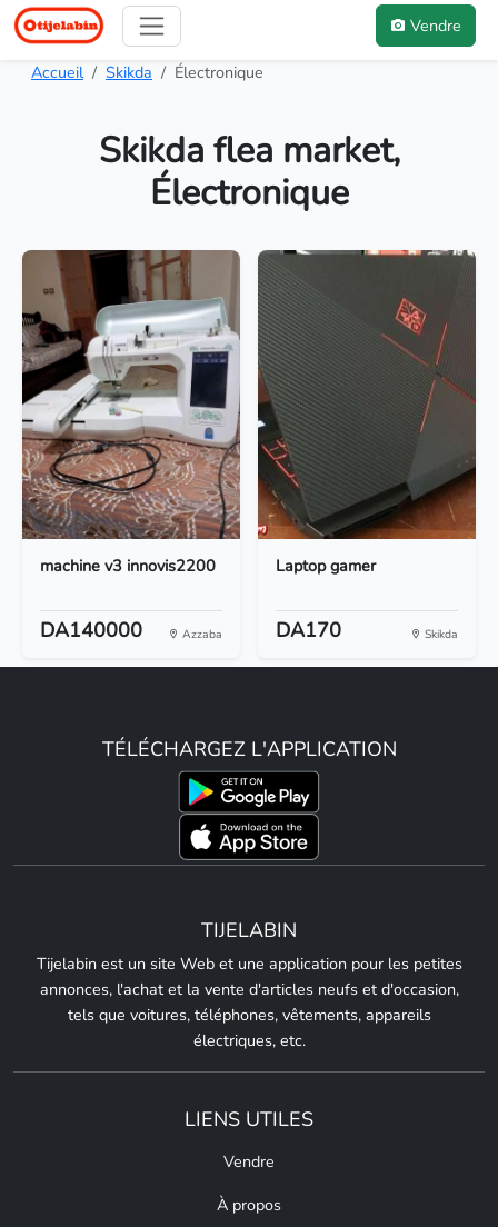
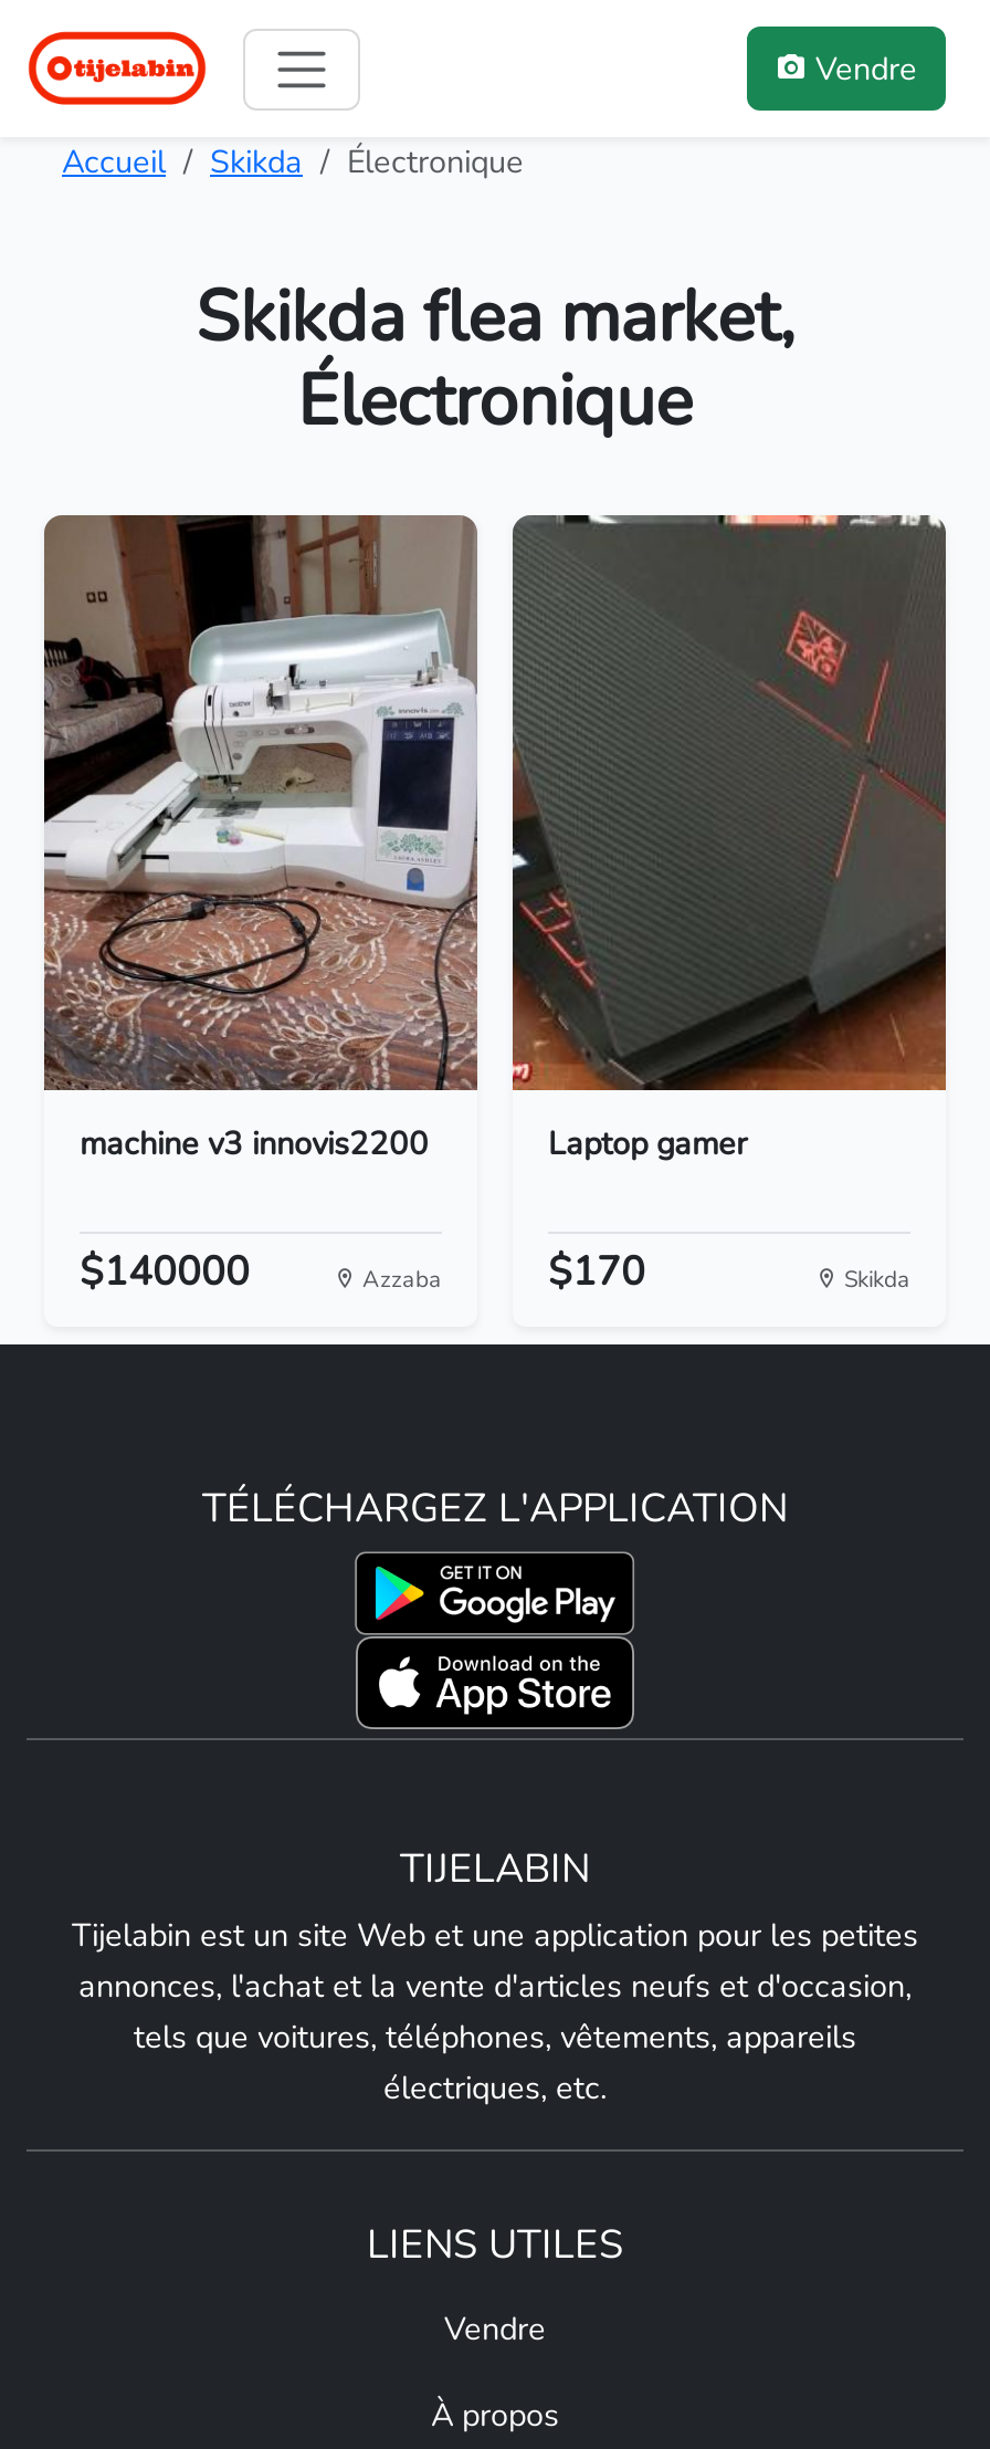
- DA140000
+ $140000

- DA170
+ $170
